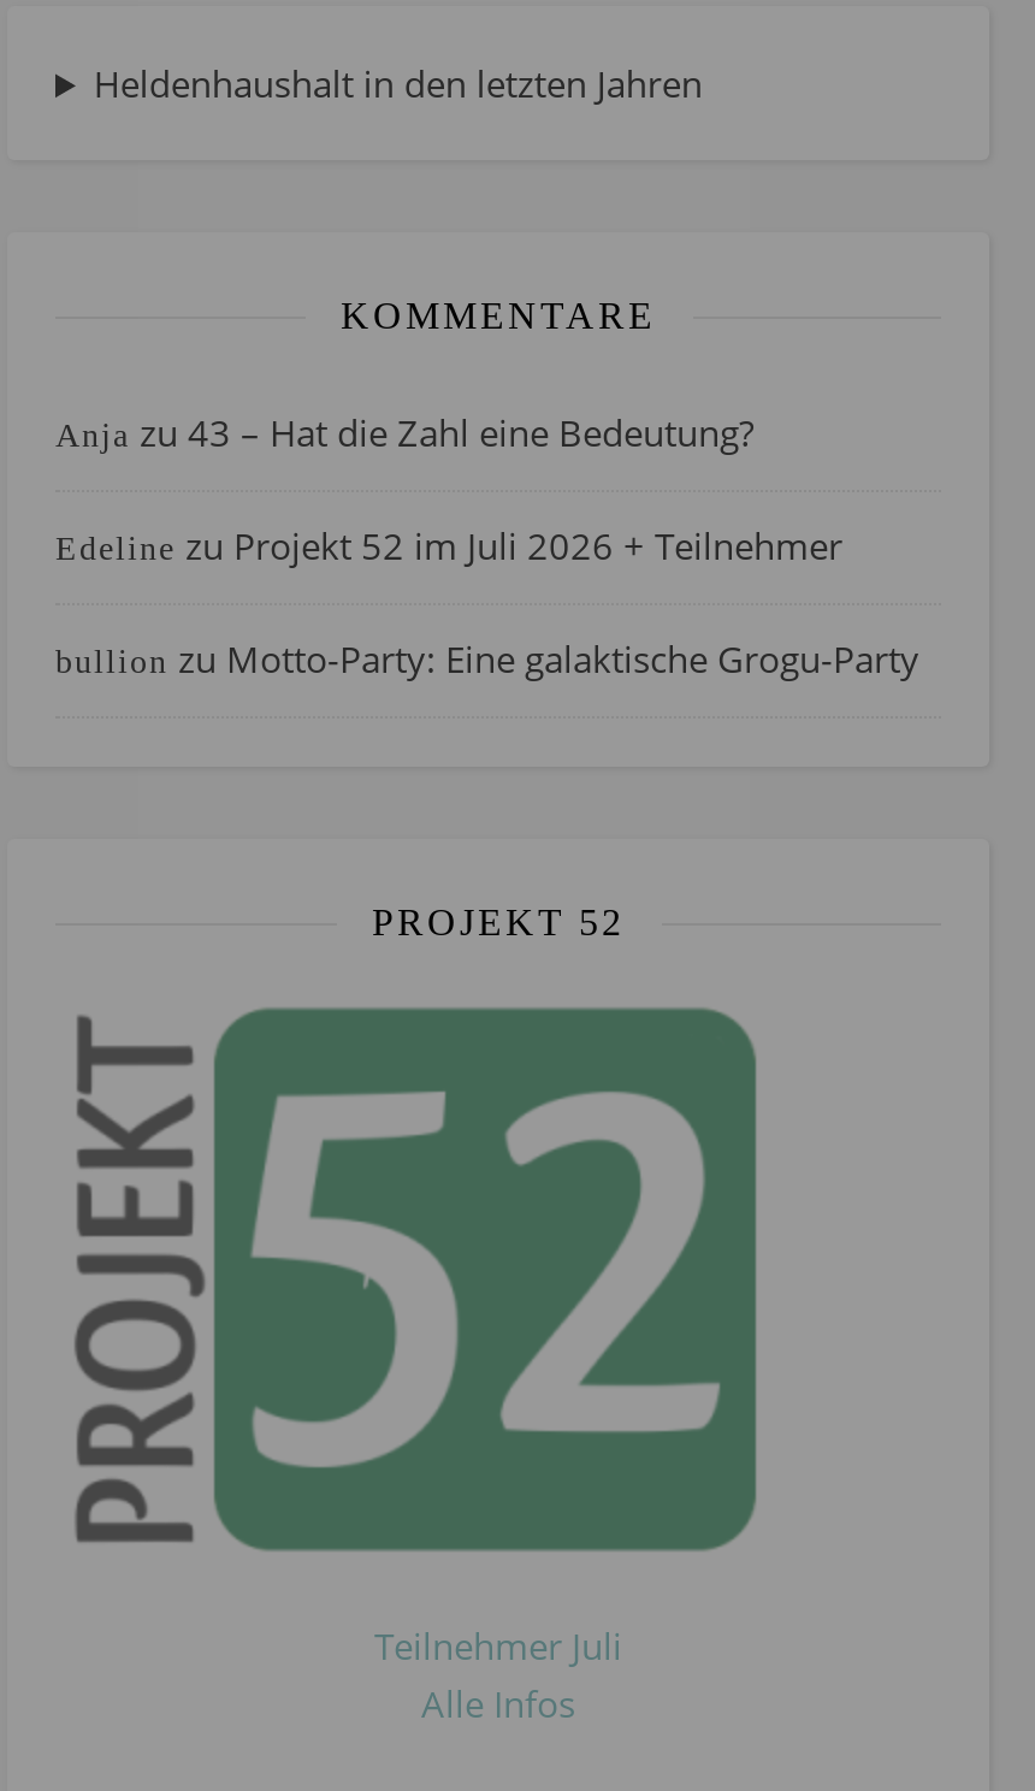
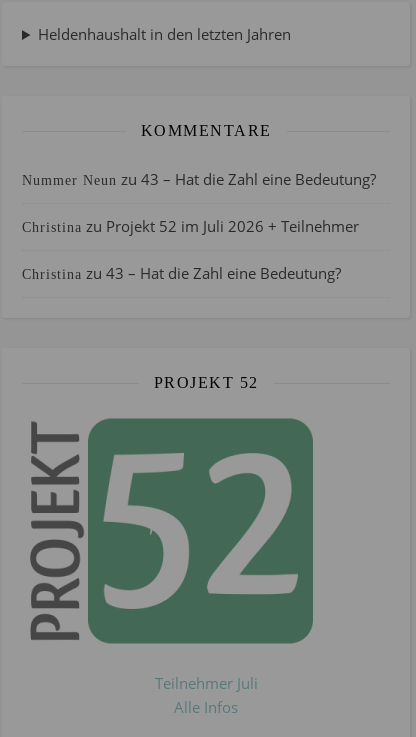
- Anja zu 43 – Hat die Zahl eine Bedeutung?
+ Nummer Neun zu 43 – Hat die Zahl eine Bedeutung?

- Edeline zu Projekt 52 im Juli 2026 + Teilnehmer
+ Christina zu Projekt 52 im Juli 2026 + Teilnehmer

- bullion zu Motto-Party: Eine galaktische Grogu-Party
+ Christina zu 43 – Hat die Zahl eine Bedeutung?
